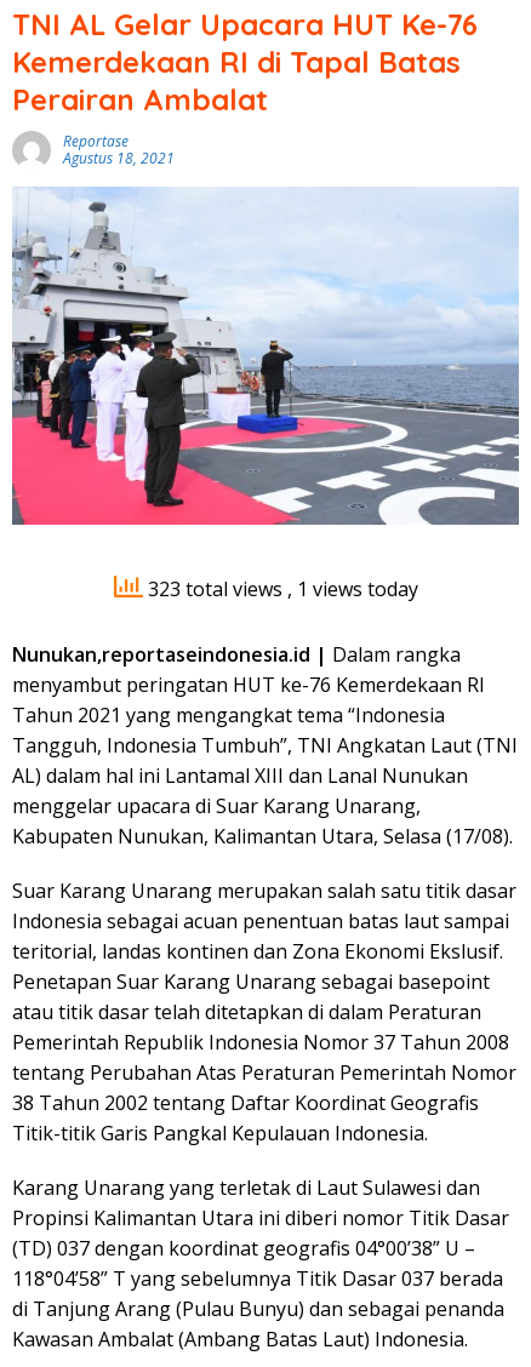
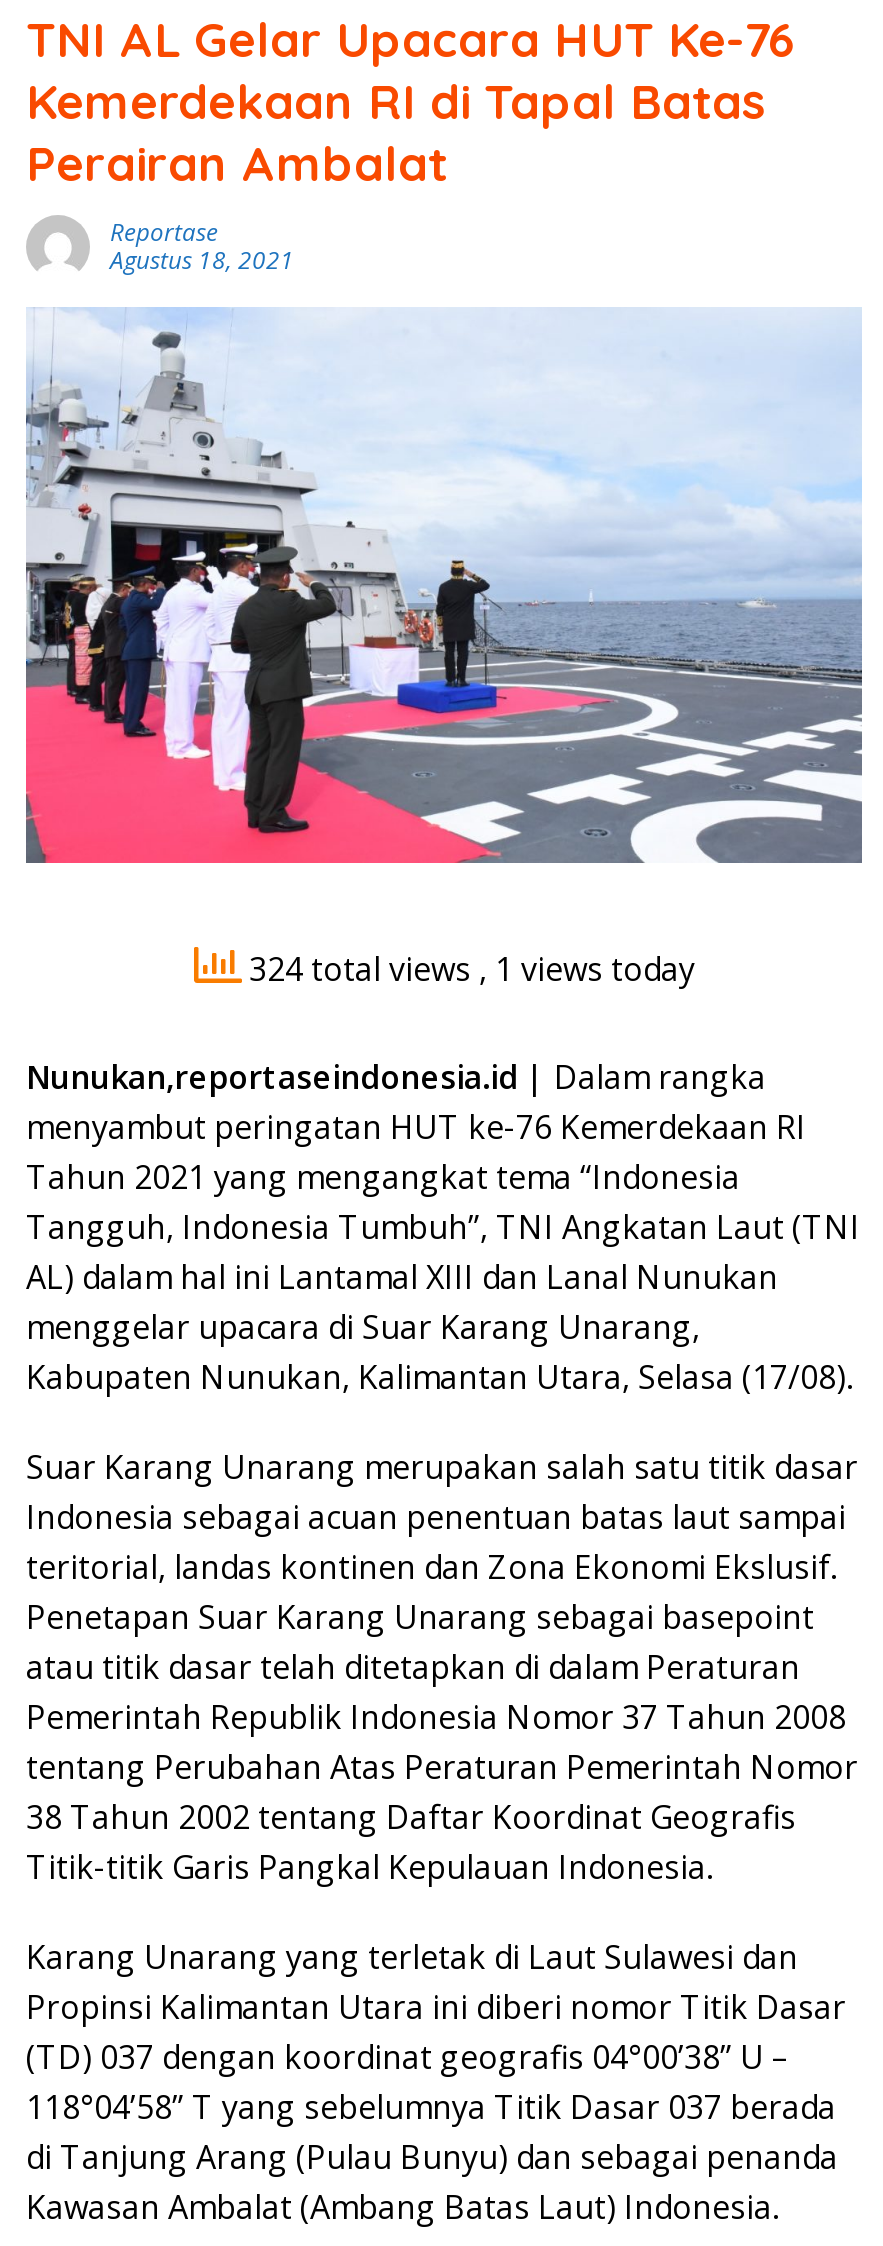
- 323 total views, 1 views today
+ 324 total views, 1 views today
